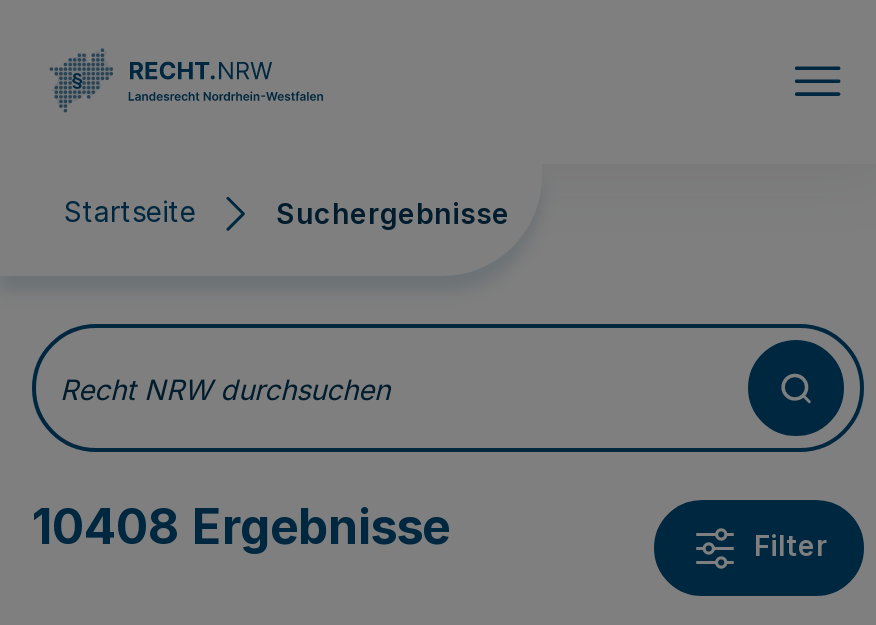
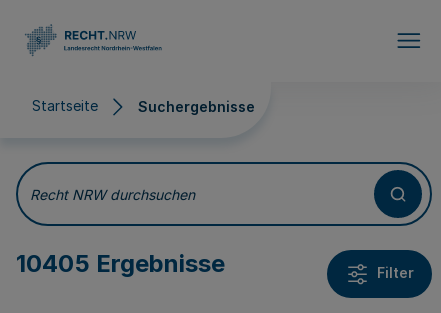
- 10408 Ergebnisse
+ 10405 Ergebnisse
